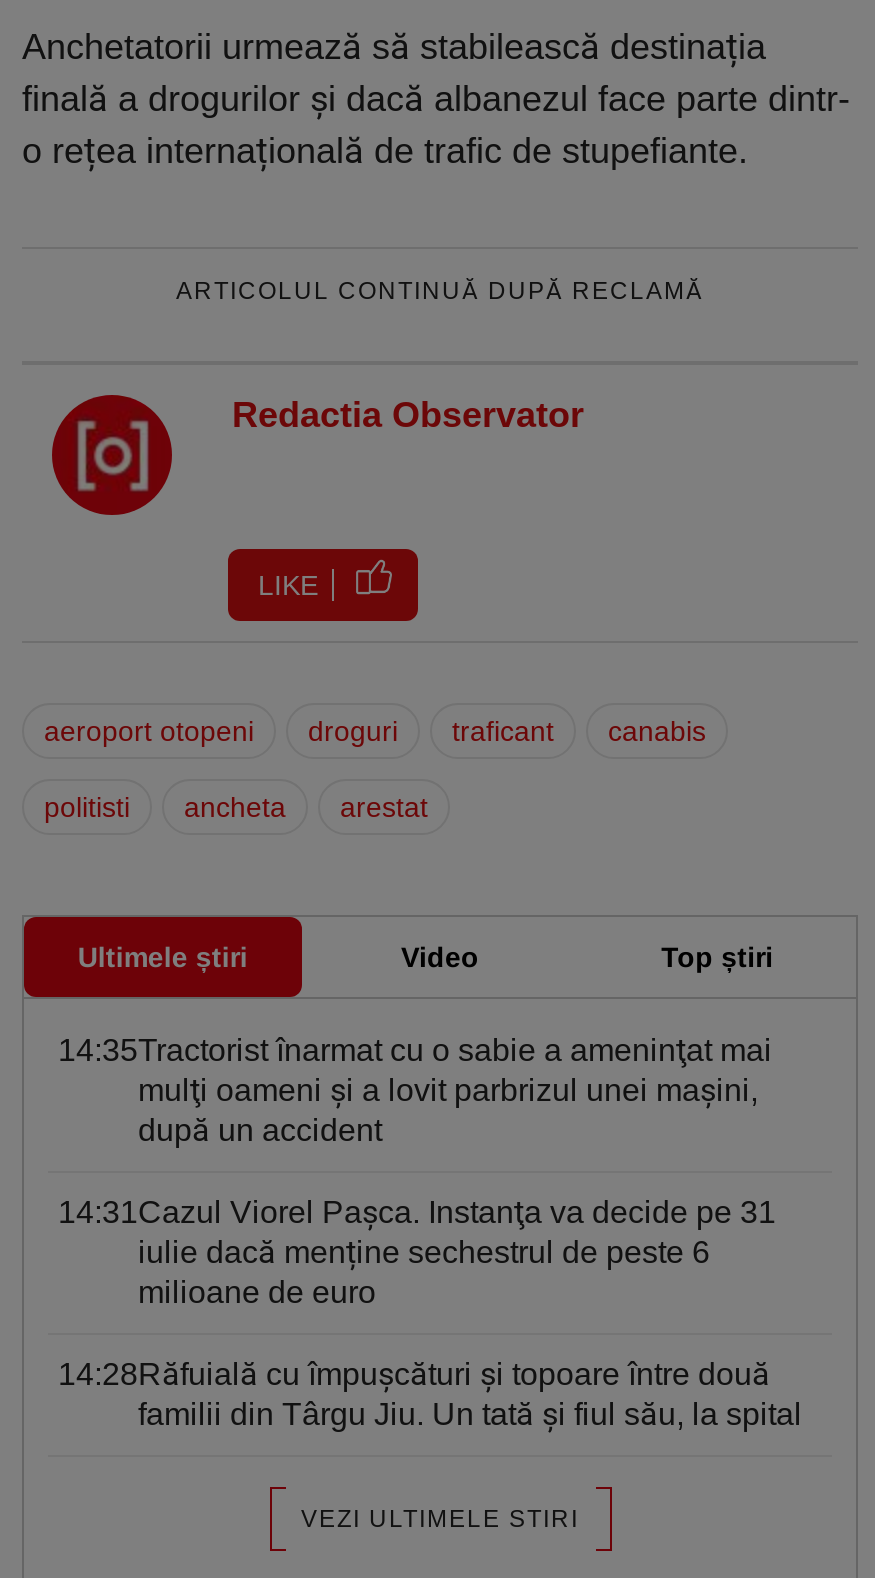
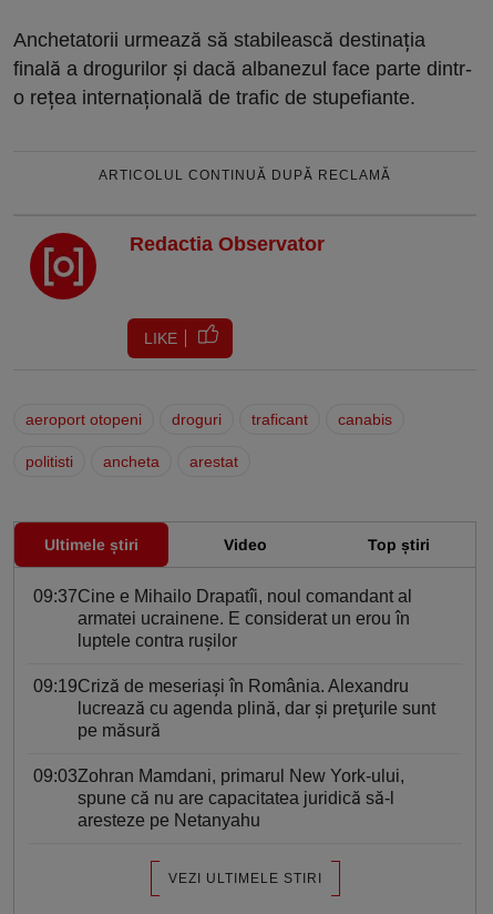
- 14:35Tractorist înarmat cu o sabie a ameninţat mai
- mulţi oameni şi a lovit parbrizul unei maşini,
- după un accident
+ 09:37Cine e Mihailo Drapatîi, noul comandant al
+ armatei ucrainene. E considerat un erou în
+ luptele contra ruşilor

- 14:31Cazul Viorel Pașca. Instanţa va decide pe 31
- iulie dacă menține sechestrul de peste 6
- milioane de euro
+ 09:19Criză de meseriași în România. Alexandru
+ lucrează cu agenda plină, dar şi preţurile sunt
+ pe măsură

- 14:28Răfuială cu împuşcături şi topoare între două
- familii din Târgu Jiu. Un tată şi fiul său, la spital
+ 09:03Zohran Mamdani, primarul New York-ului,
+ spune că nu are capacitatea juridică să-l
+ aresteze pe Netanyahu
